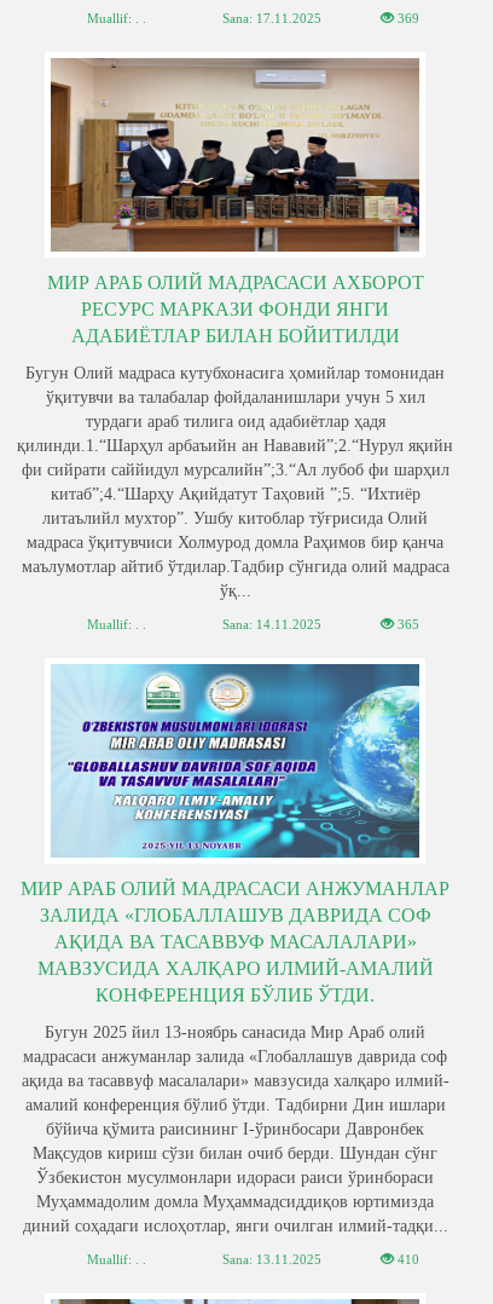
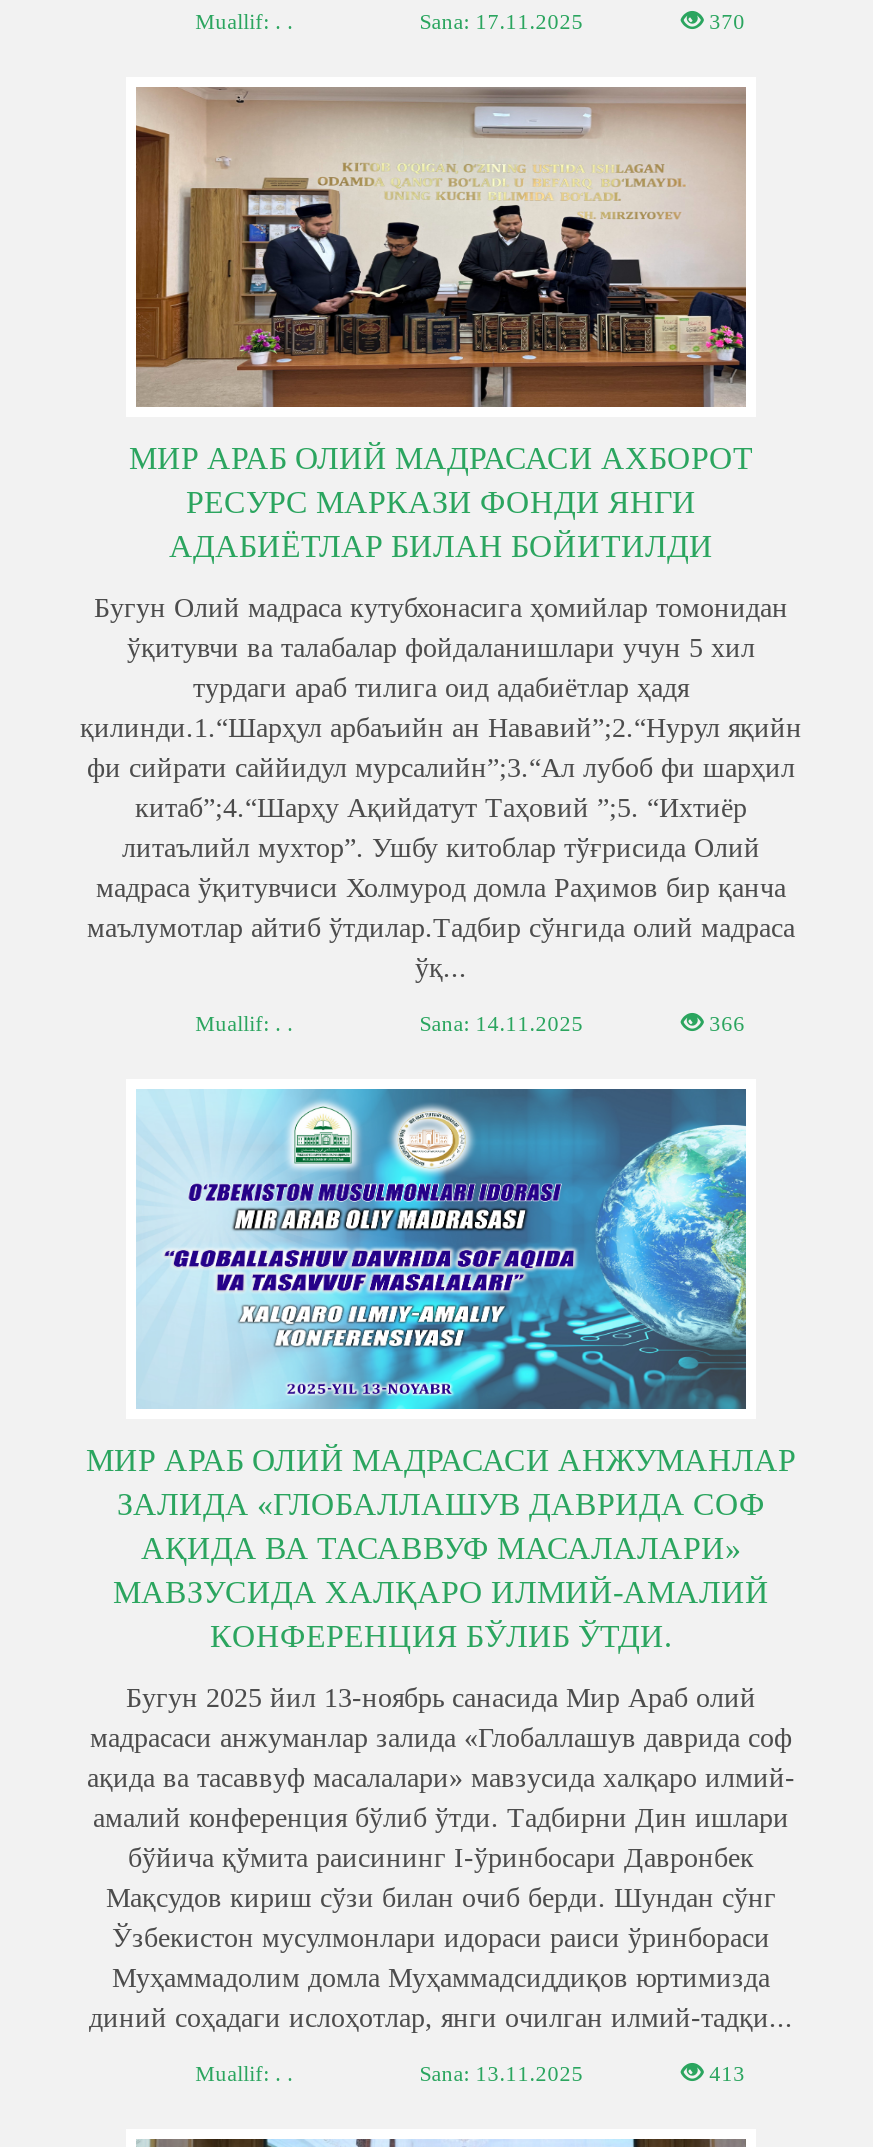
- 369
+ 370

- 365
+ 366

- 410
+ 413
